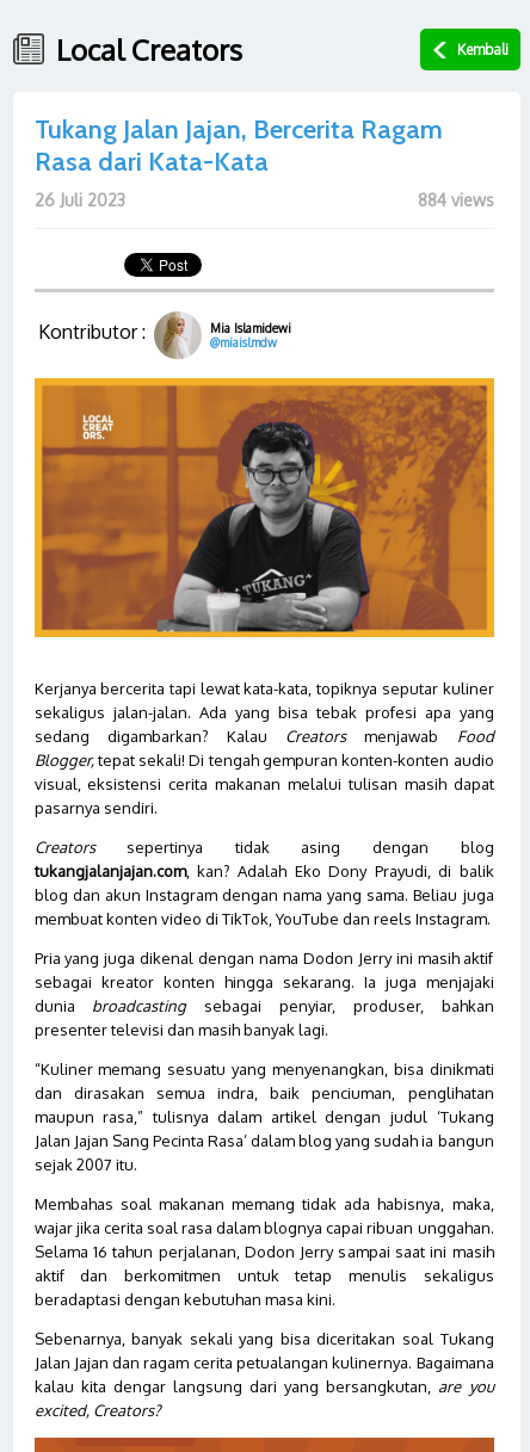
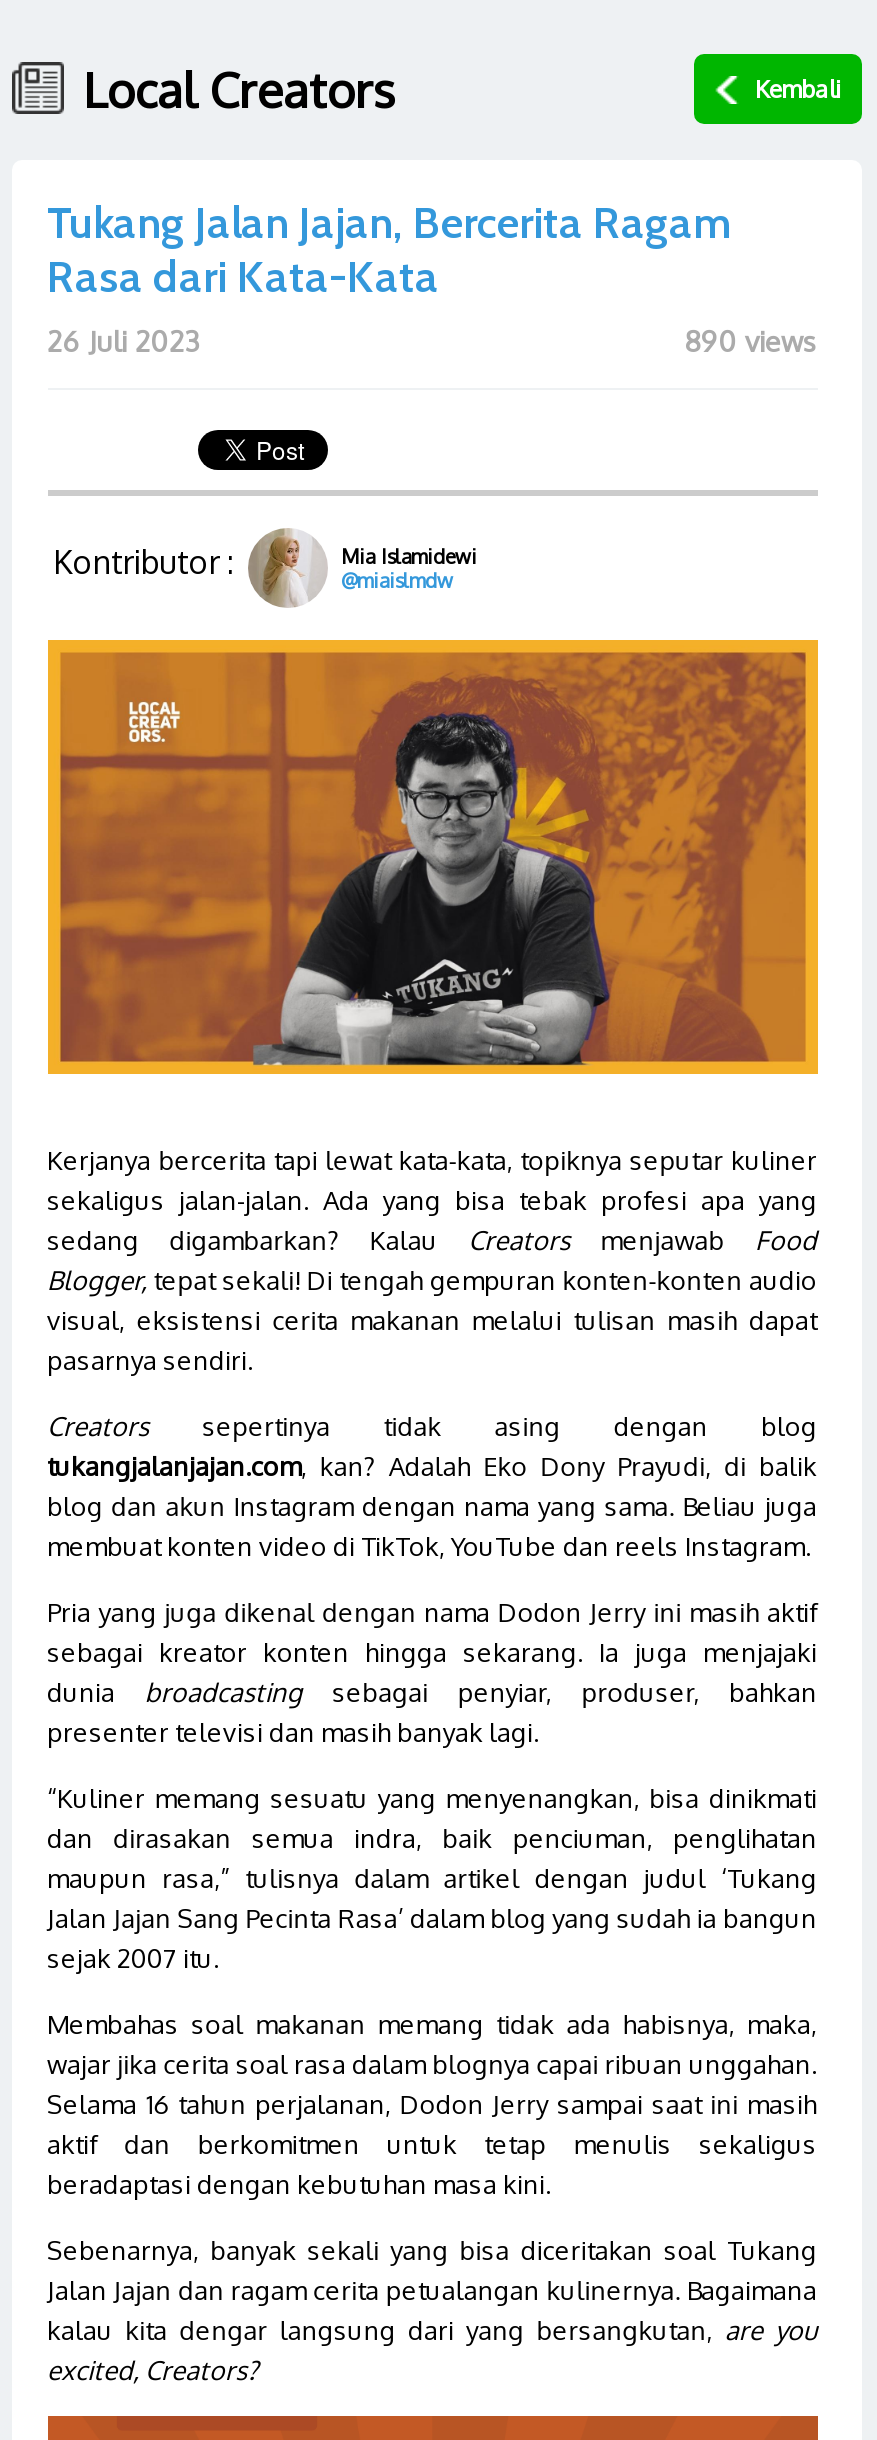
- 884 views
+ 890 views
